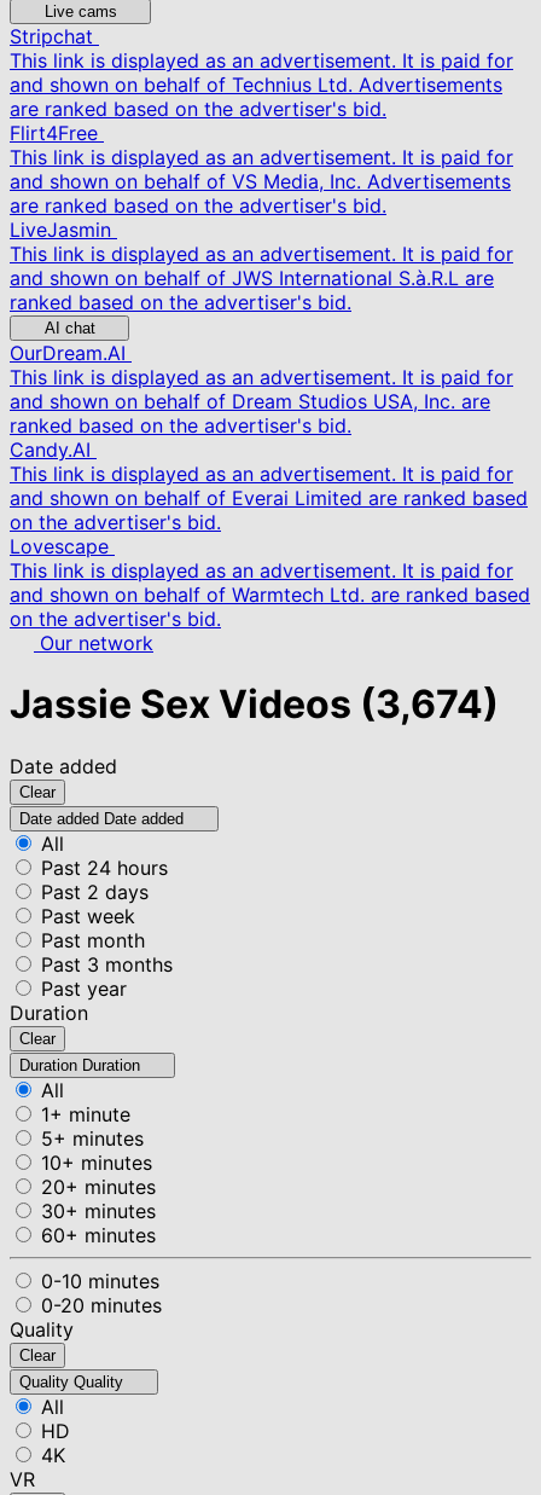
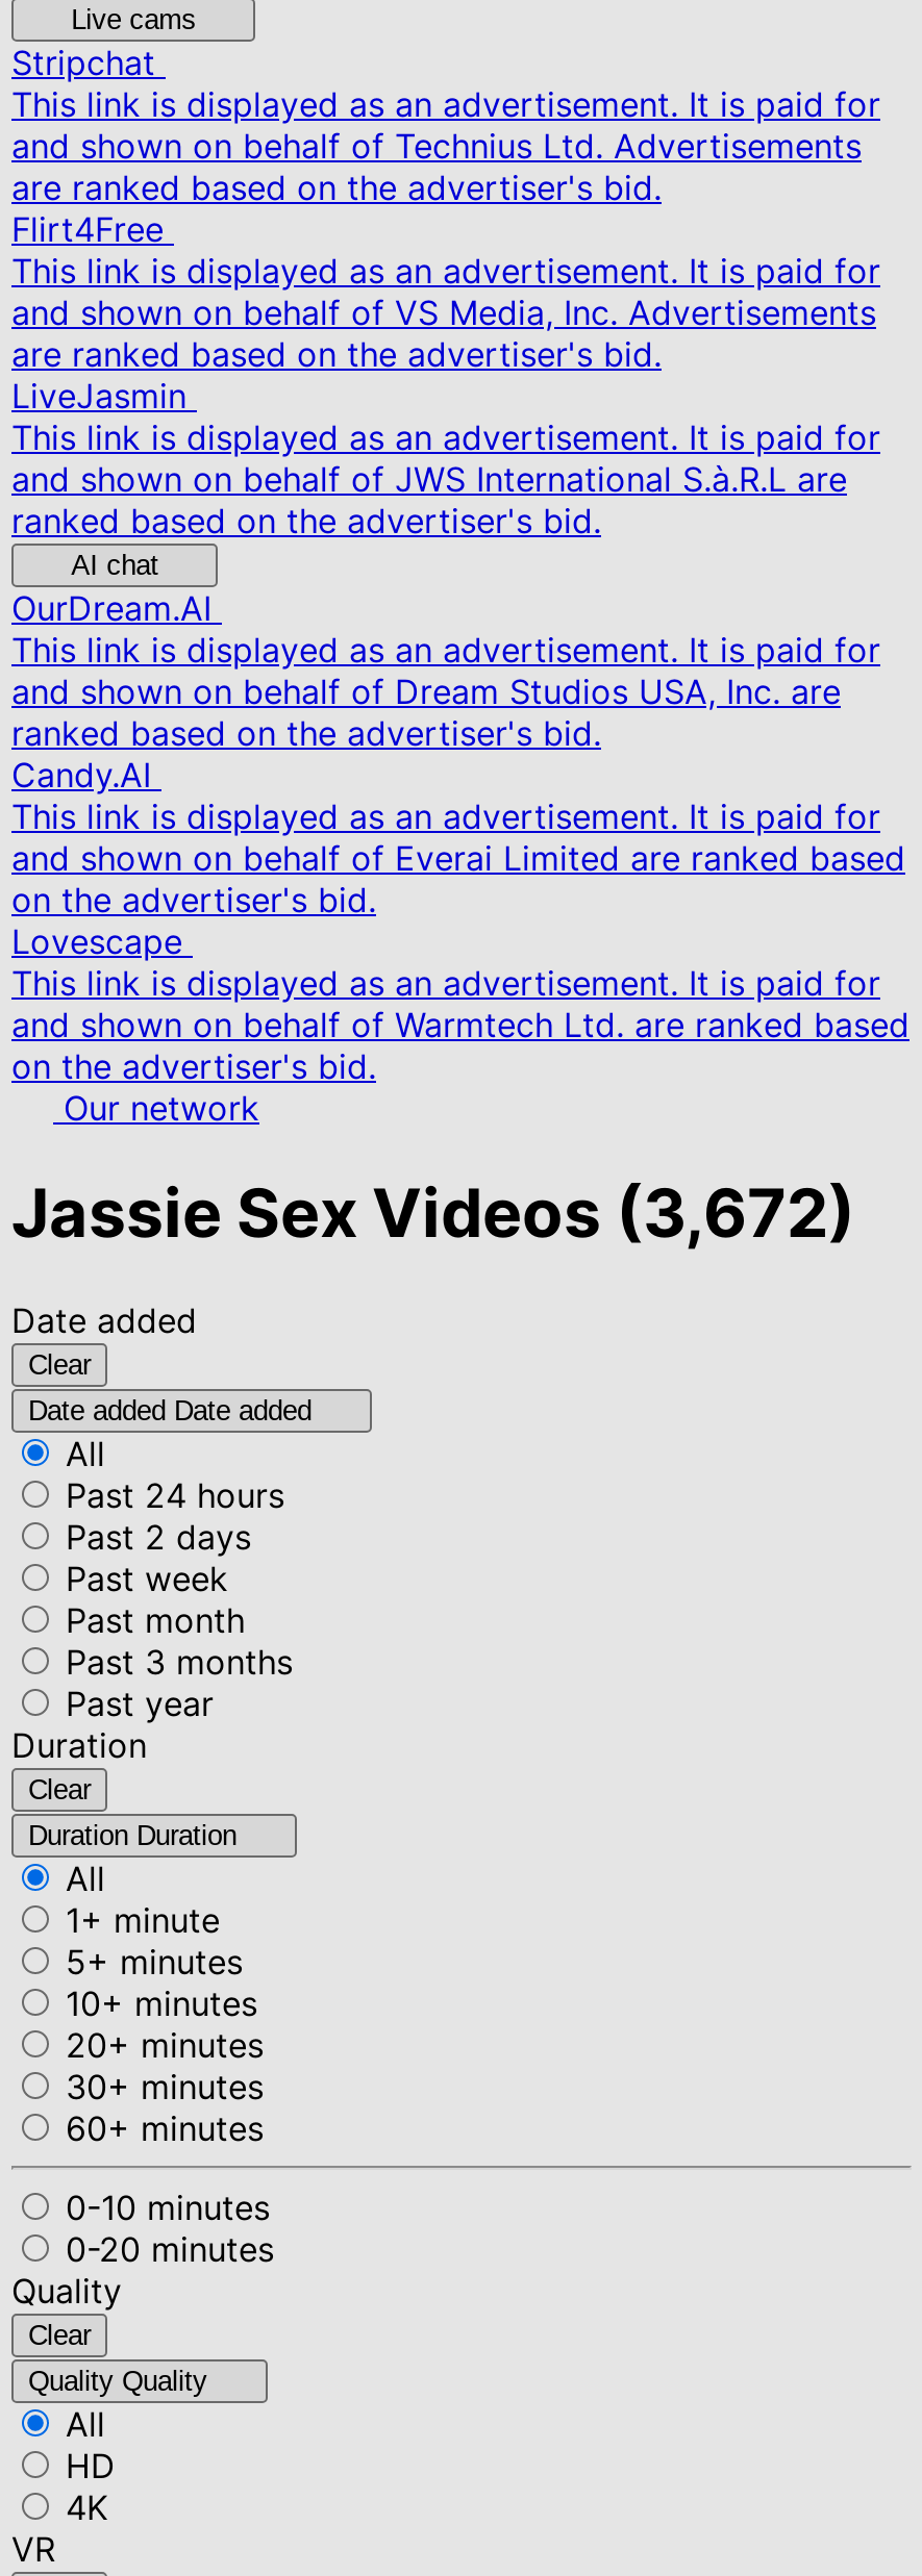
- Jassie Sex Videos (3,674)
+ Jassie Sex Videos (3,672)
